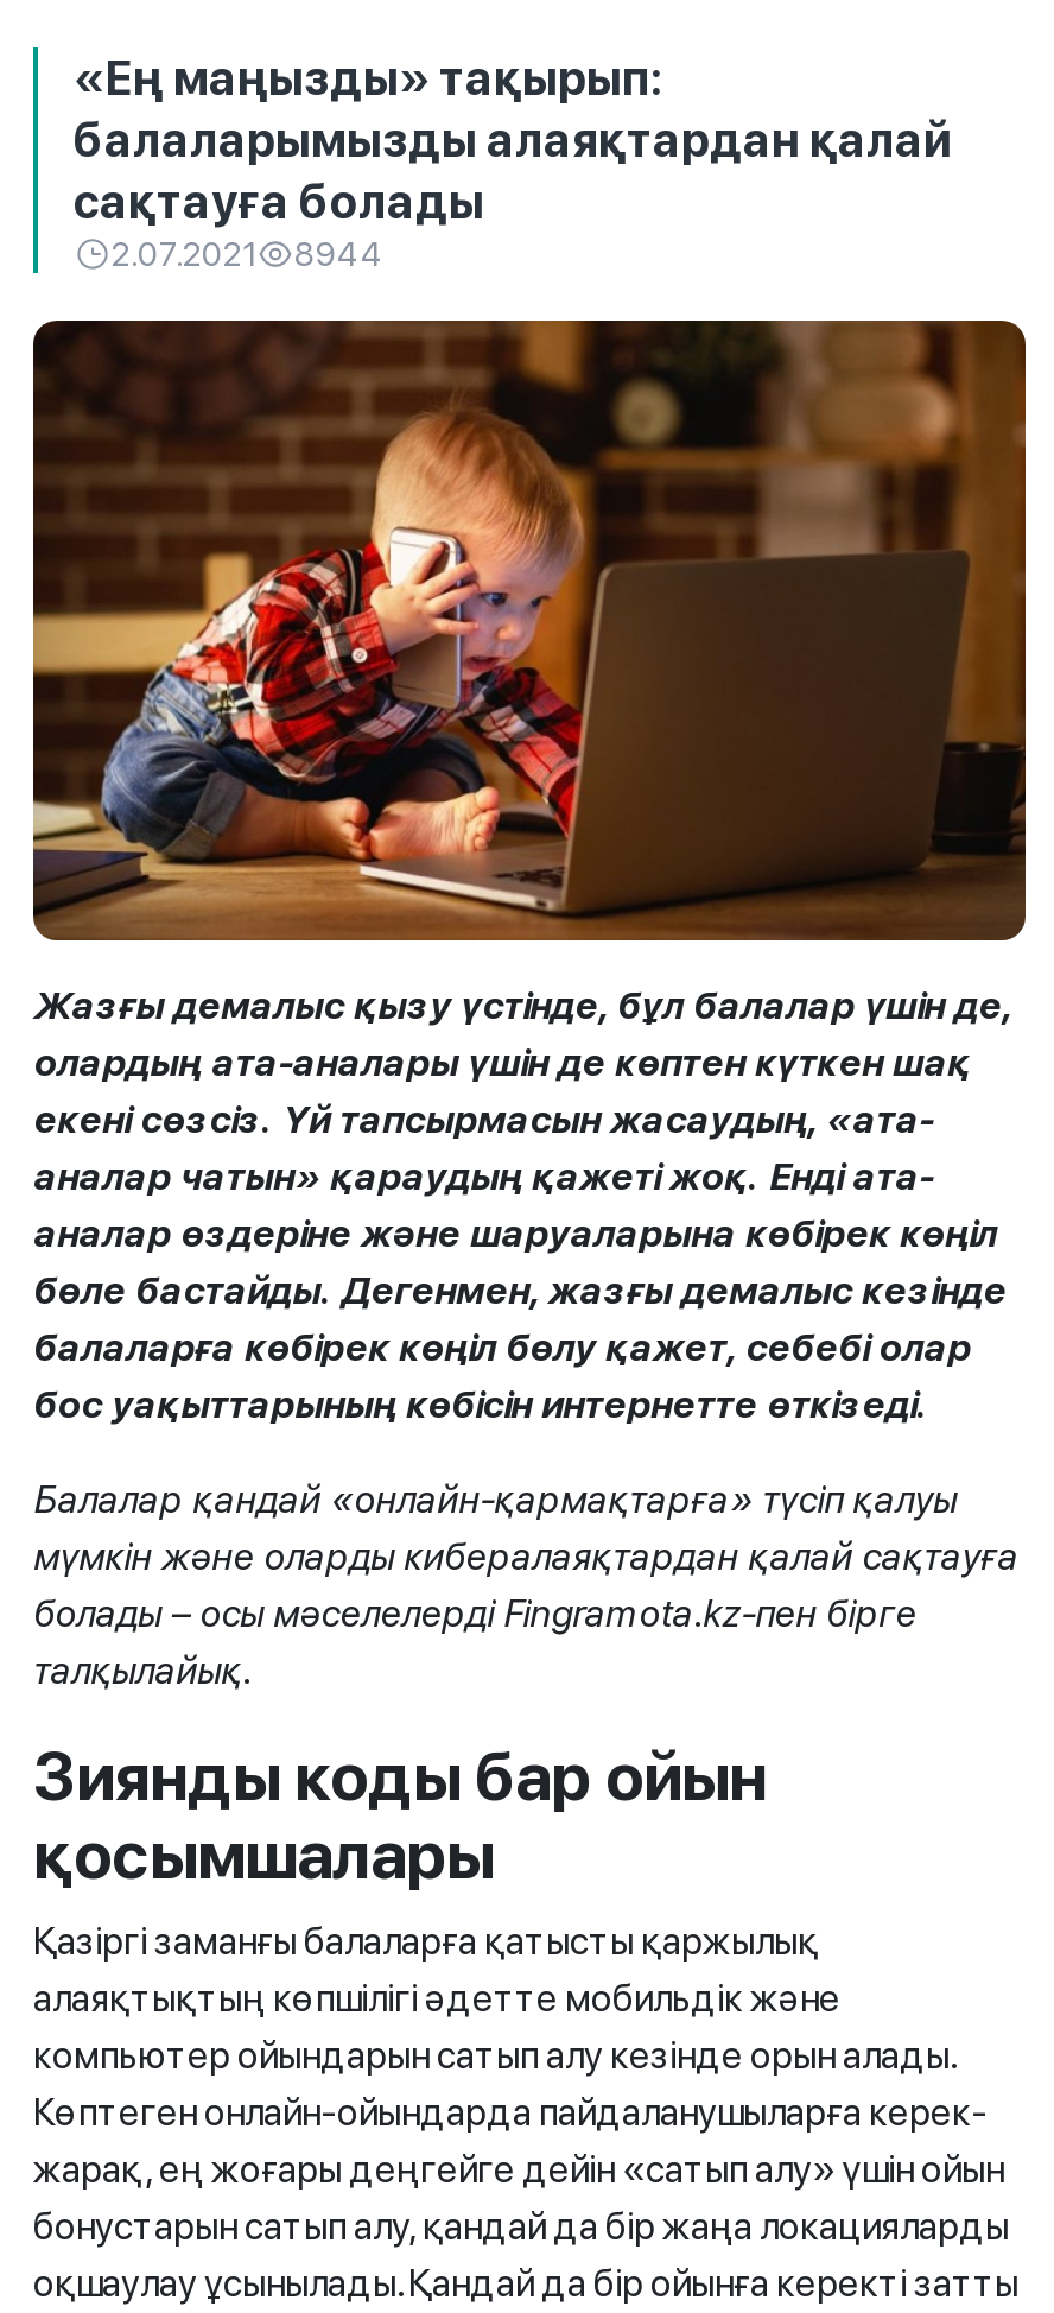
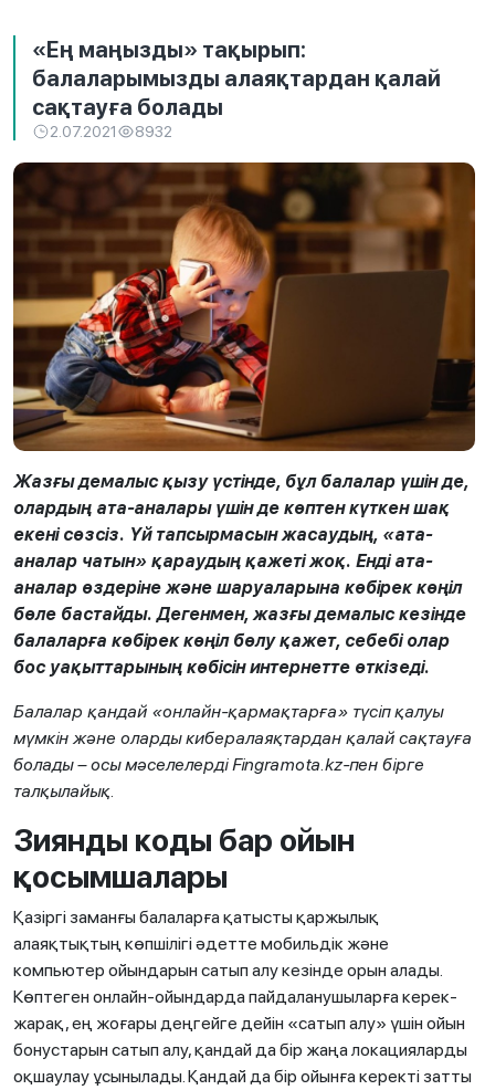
- 2.07.2021 8944
+ 2.07.2021 8932
